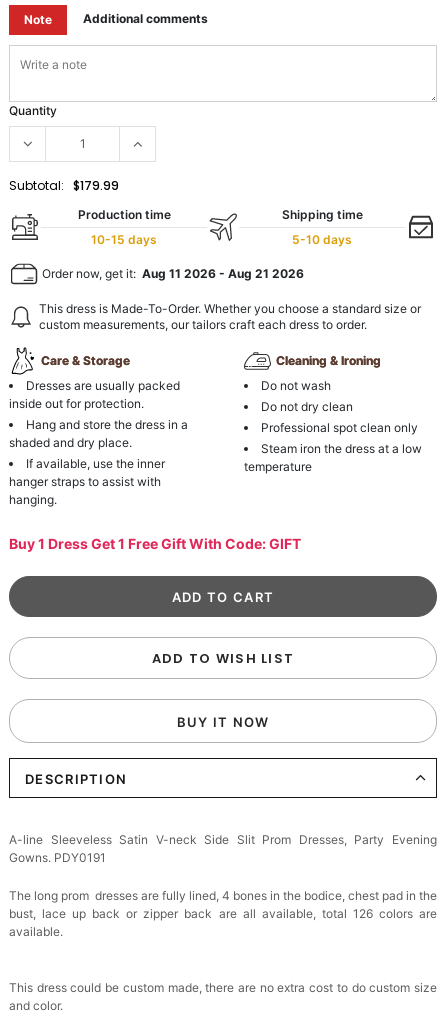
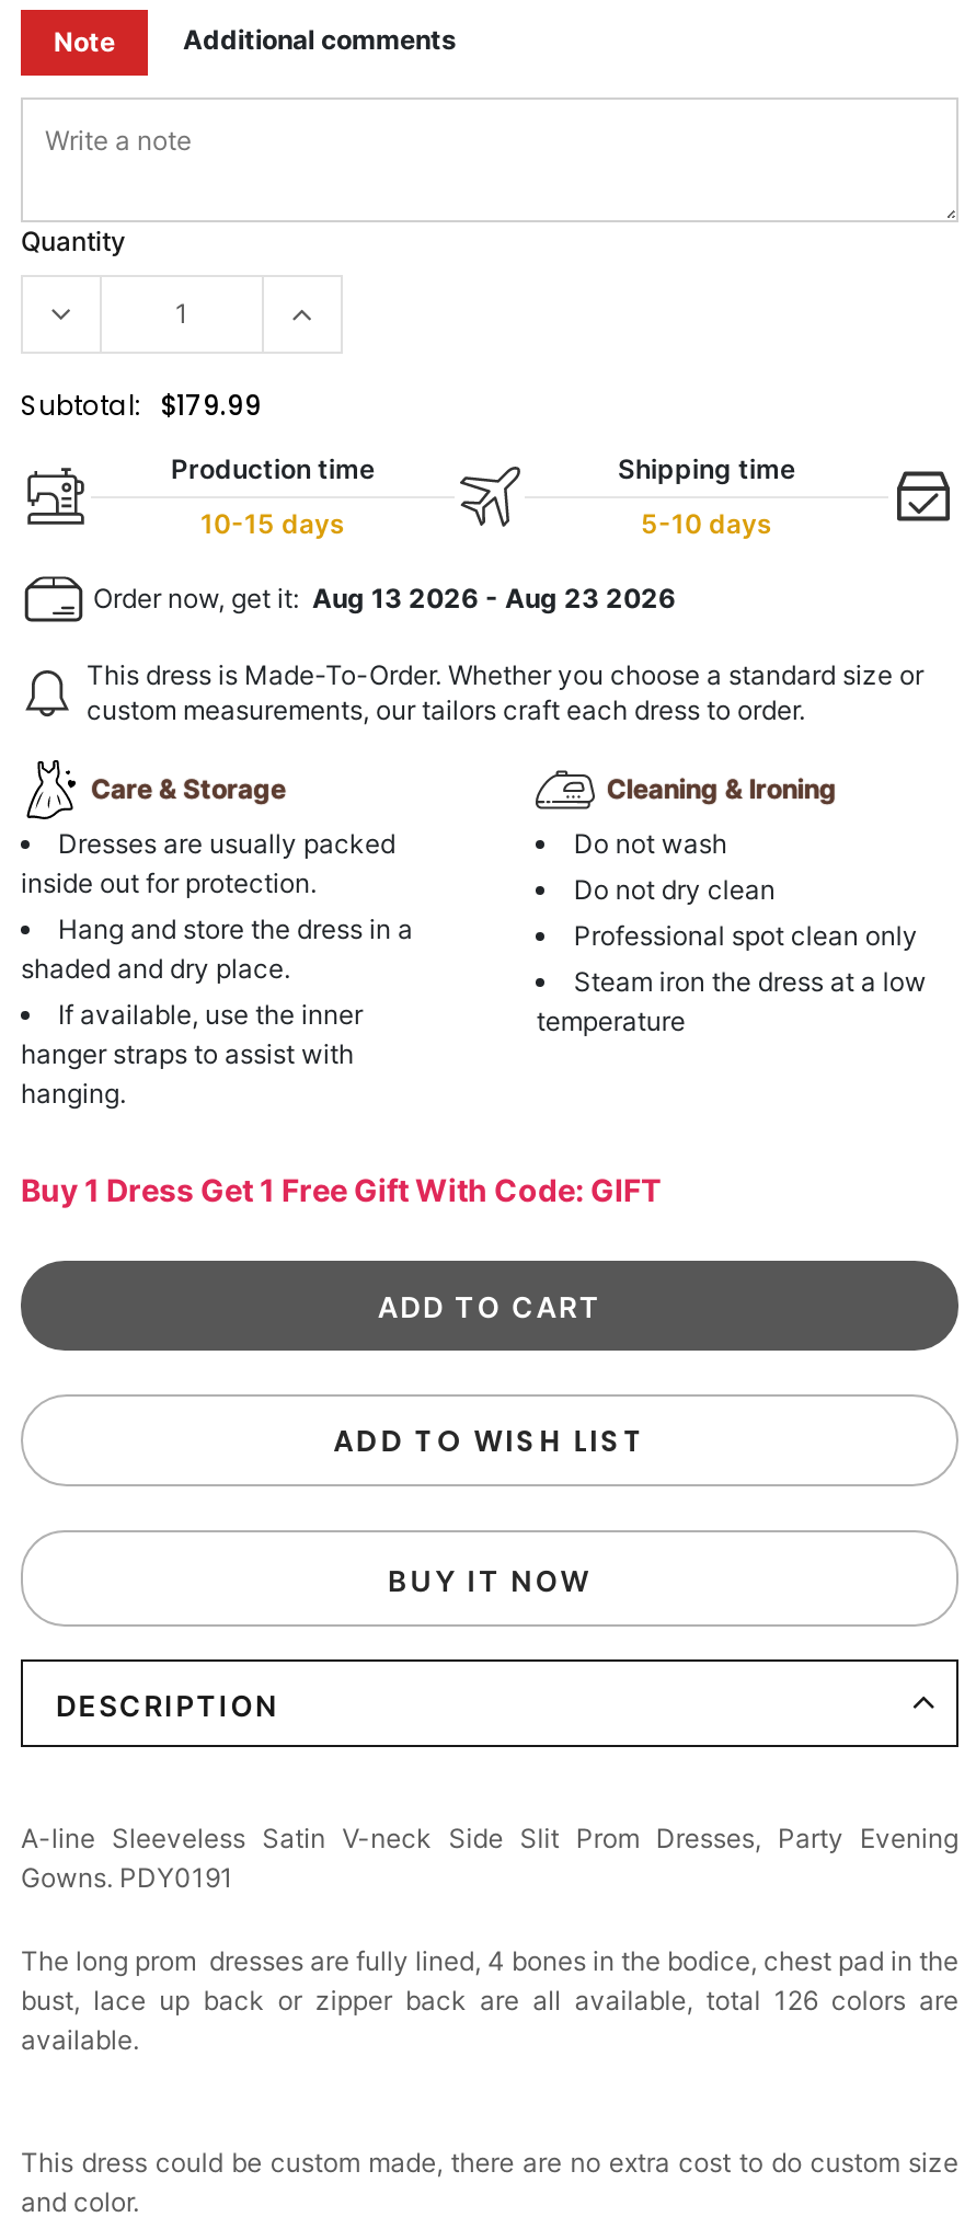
- Order now, get it: Aug 11 2026 - Aug 21 2026
+ Order now, get it: Aug 13 2026 - Aug 23 2026
